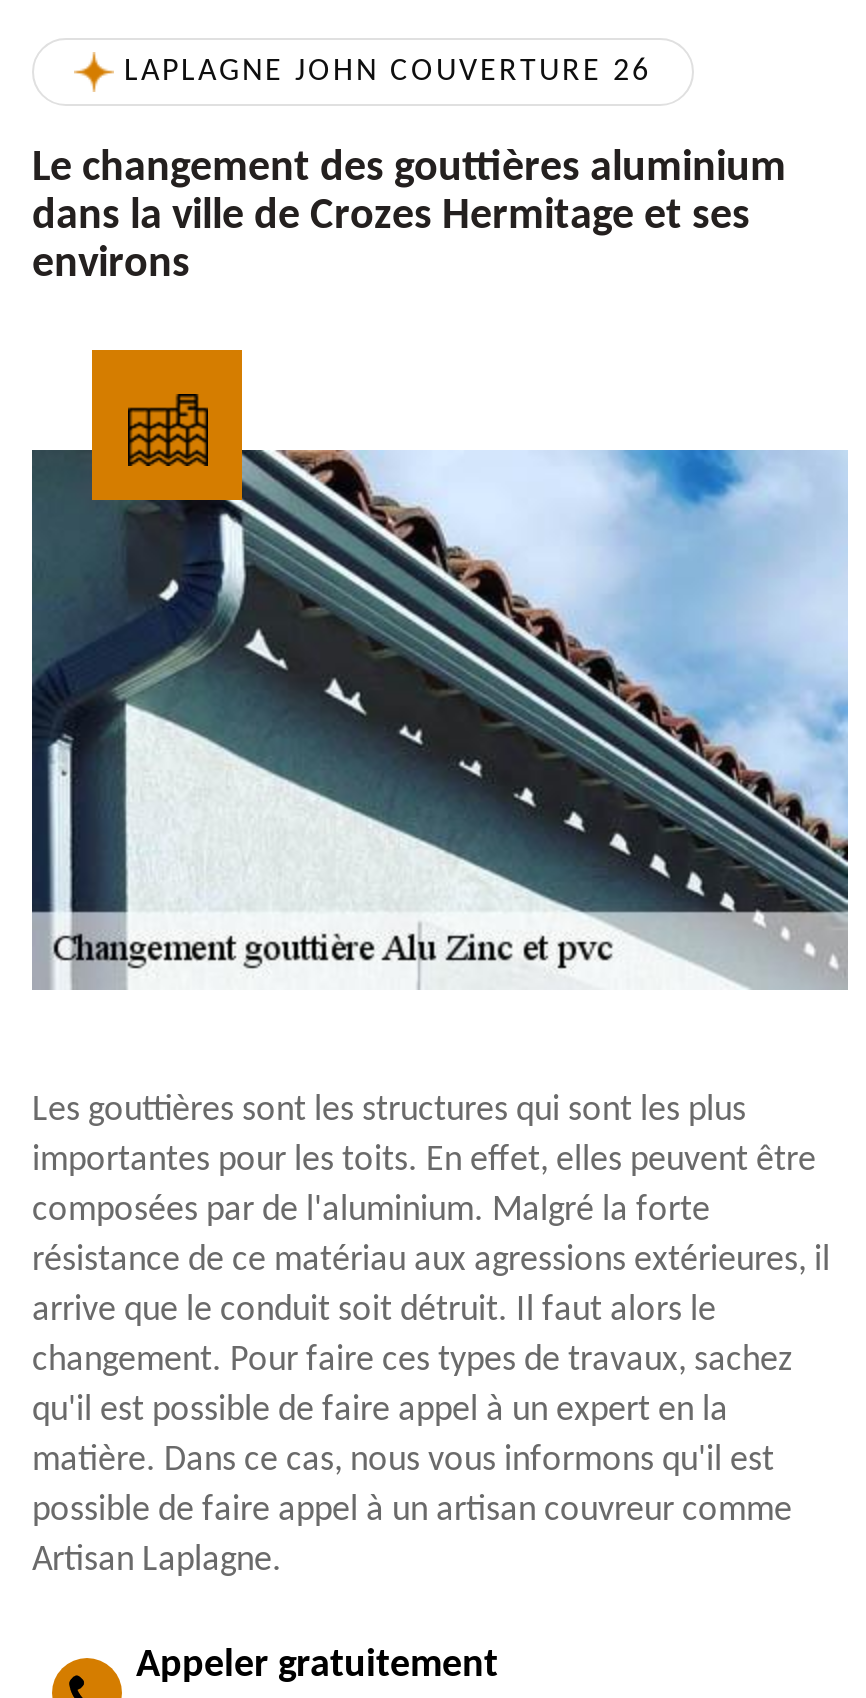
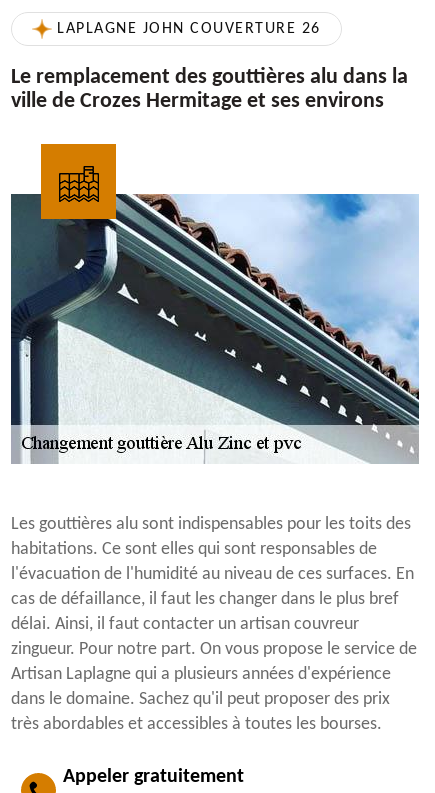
- Le changement des gouttières aluminium
- dans la ville de Crozes Hermitage et ses
- environs
+ Le remplacement des gouttières alu dans la
+ ville de Crozes Hermitage et ses environs

moved up: [image]

- Les gouttières sont les structures qui sont les plus
- importantes pour les toits. En effet, elles peuvent être
- composées par de l'aluminium. Malgré la forte
- résistance de ce matériau aux agressions extérieures, il
- arrive que le conduit soit détruit. Il faut alors le
- changement. Pour faire ces types de travaux, sachez
- qu'il est possible de faire appel à un expert en la
- matière. Dans ce cas, nous vous informons qu'il est
- possible de faire appel à un artisan couvreur comme
- Artisan Laplagne.
+ Les gouttières alu sont indispensables pour les toits des
+ habitations. Ce sont elles qui sont responsables de
+ l'évacuation de l'humidité au niveau de ces surfaces. En
+ cas de défaillance, il faut les changer dans le plus bref
+ délai. Ainsi, il faut contacter un artisan couvreur
+ zingueur. Pour notre part. On vous propose le service de
+ Artisan Laplagne qui a plusieurs années d'expérience
+ dans le domaine. Sachez qu'il peut proposer des prix
+ très abordables et accessibles à toutes les bourses.
